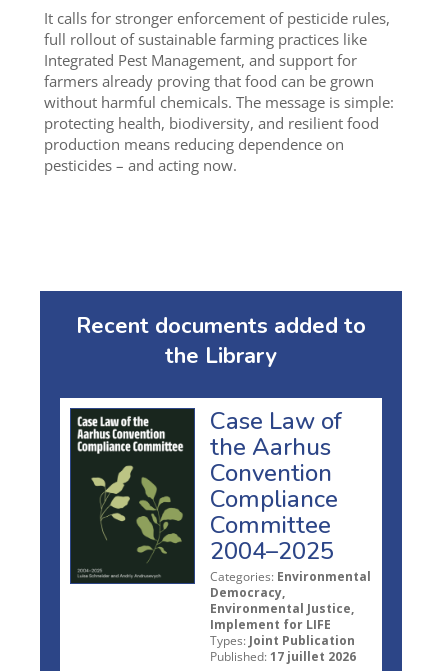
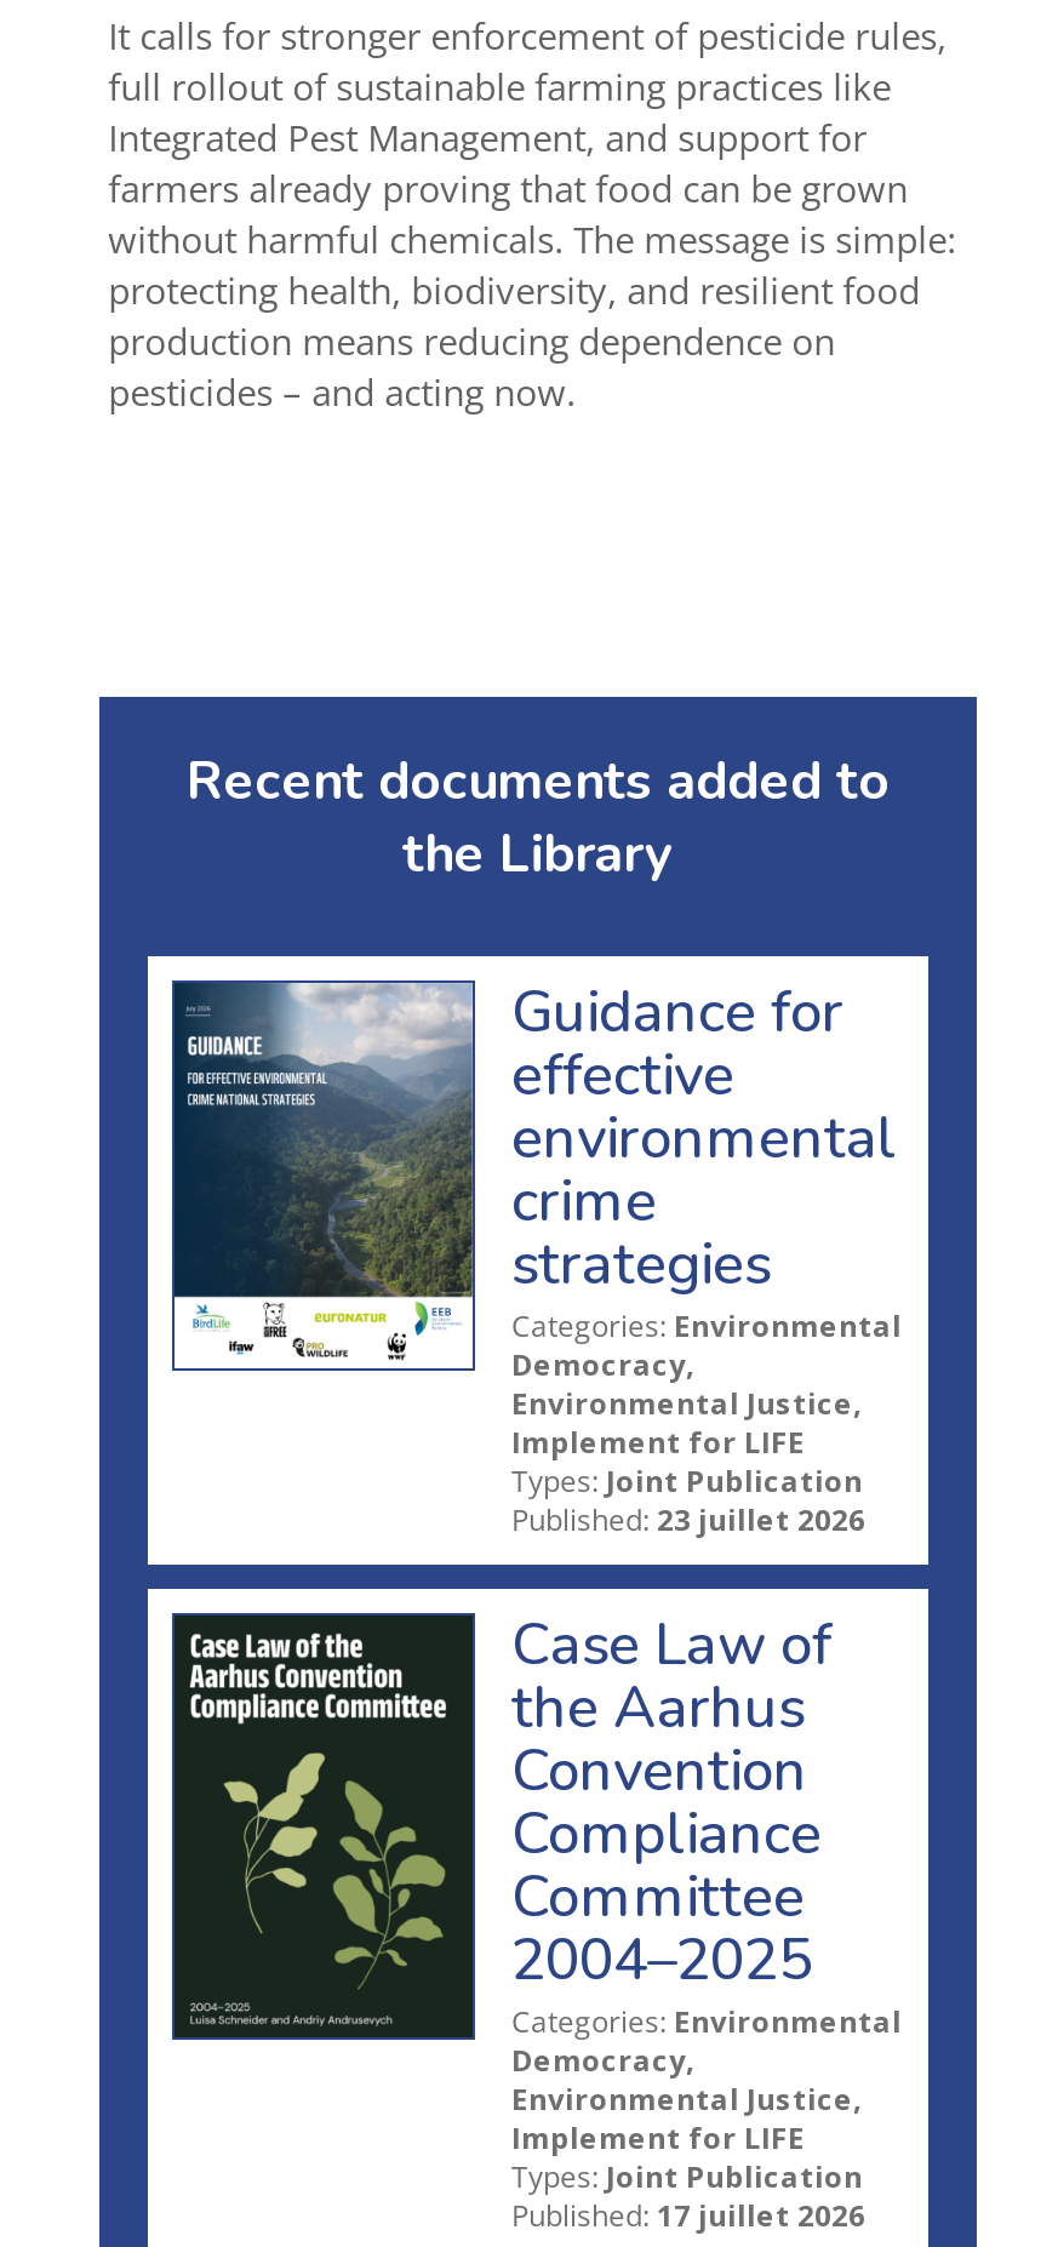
+ [image]
+ Guidance for
+ effective
+ environmental
+ crime
+ strategies
+ Categories: Environmental
+ Democracy,
+ Environmental Justice,
+ Implement for LIFE
+ Types: Joint Publication
+ Published: 23 juillet 2026
